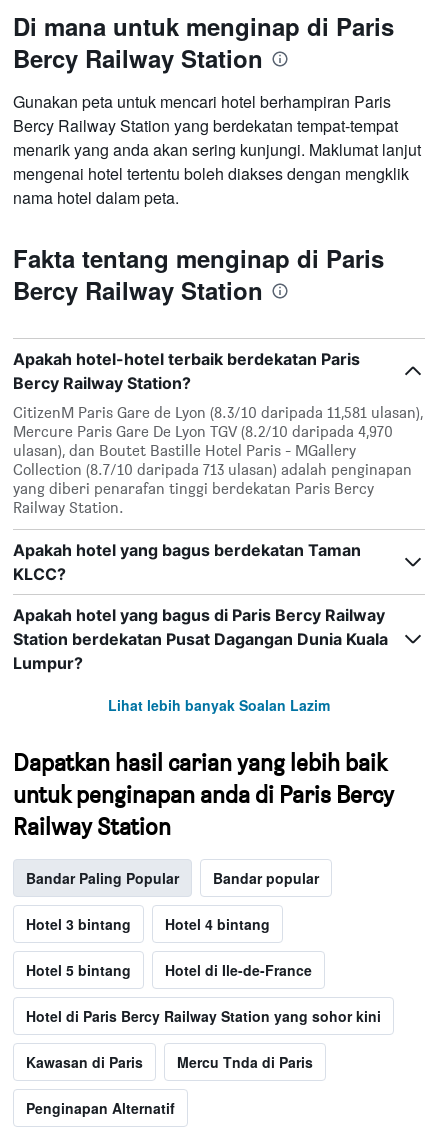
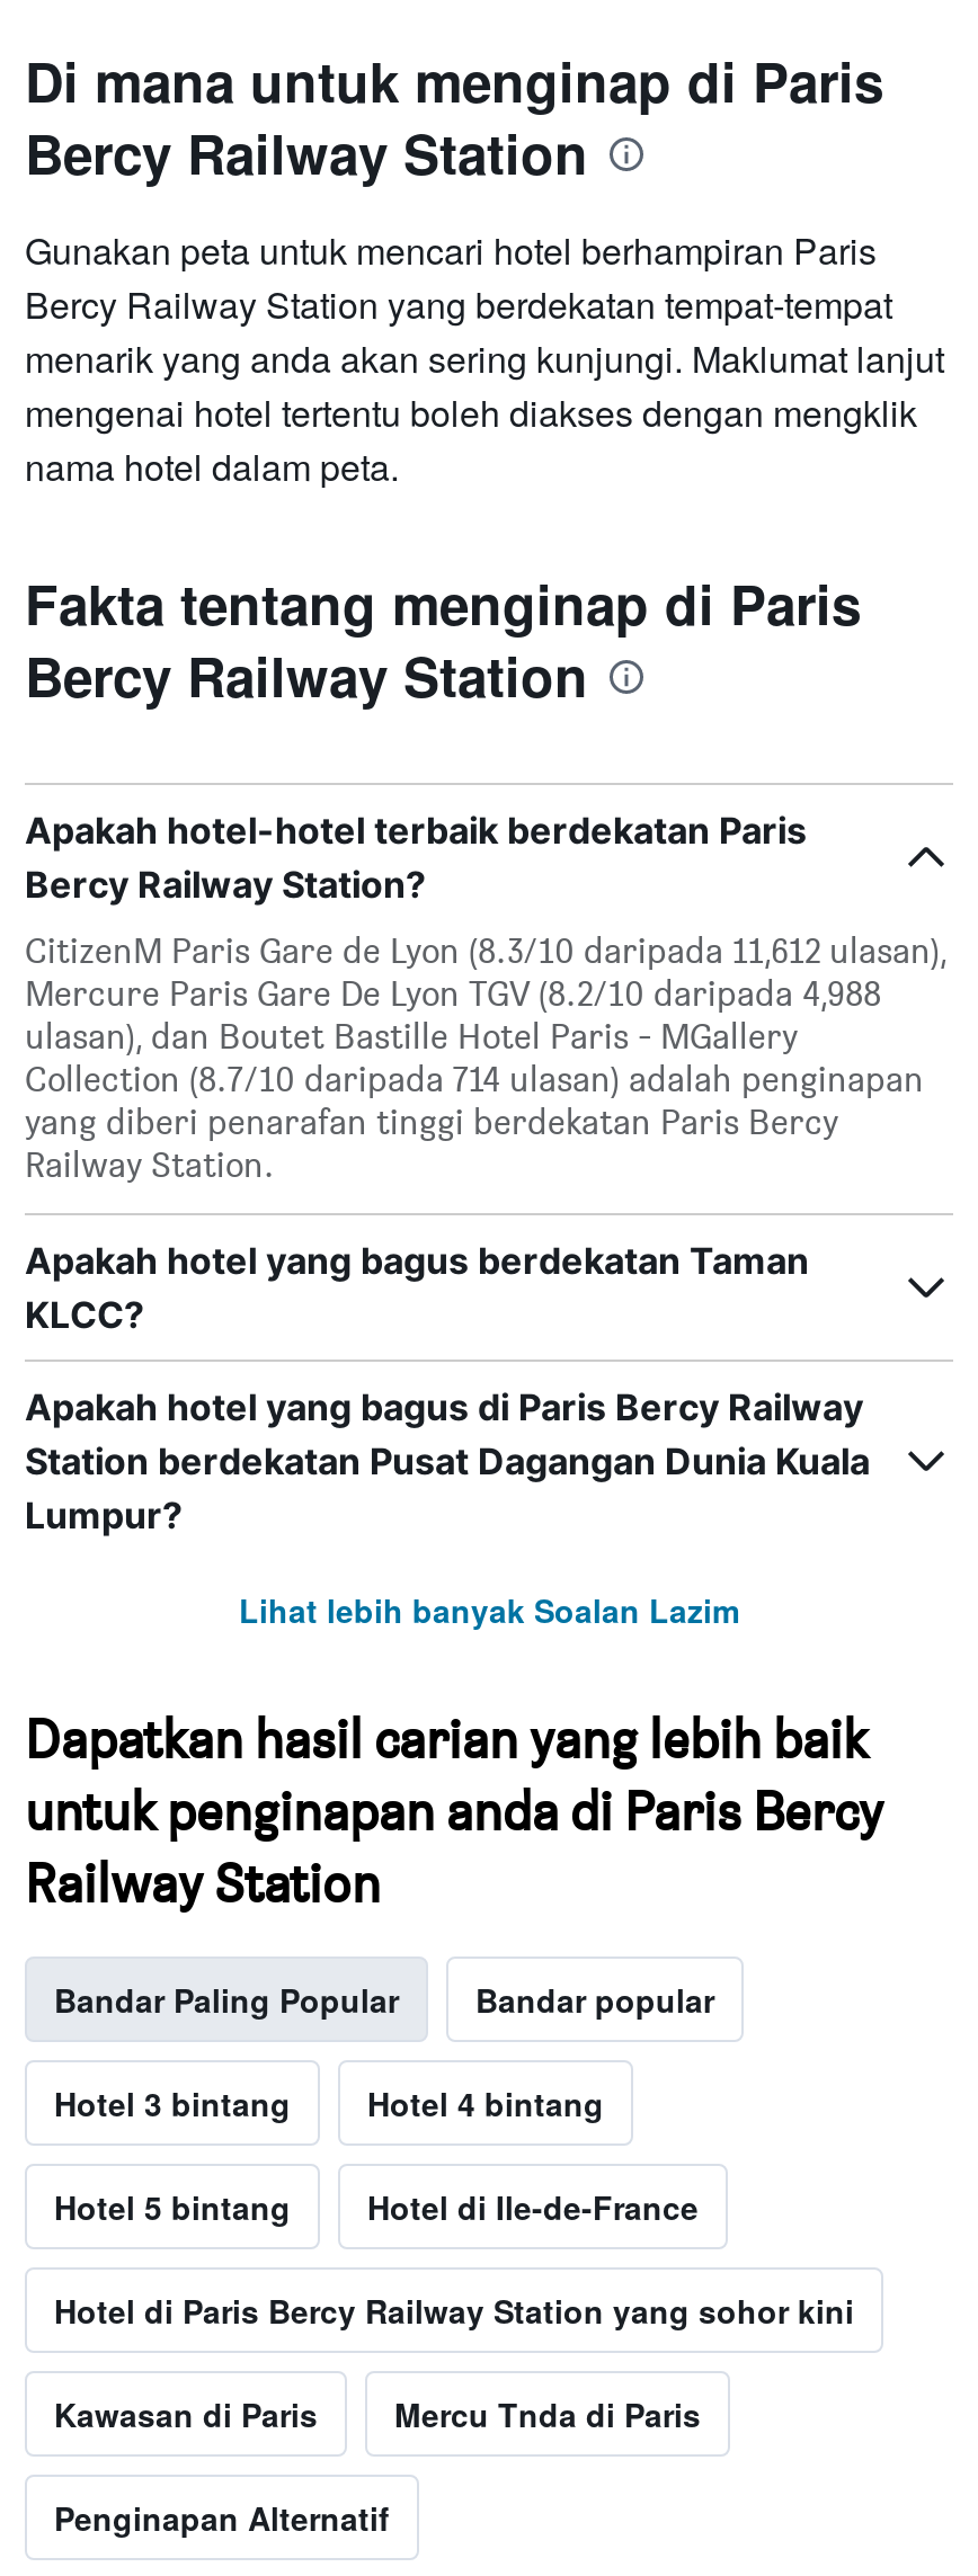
- CitizenM Paris Gare de Lyon (8.3/10 daripada 11,581 ulasan),
+ CitizenM Paris Gare de Lyon (8.3/10 daripada 11,612 ulasan),

- Mercure Paris Gare De Lyon TGV (8.2/10 daripada 4,970
+ Mercure Paris Gare De Lyon TGV (8.2/10 daripada 4,988

- Collection (8.7/10 daripada 713 ulasan) adalah penginapan
+ Collection (8.7/10 daripada 714 ulasan) adalah penginapan
